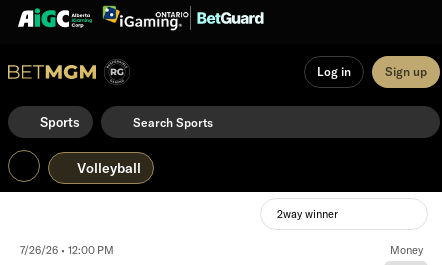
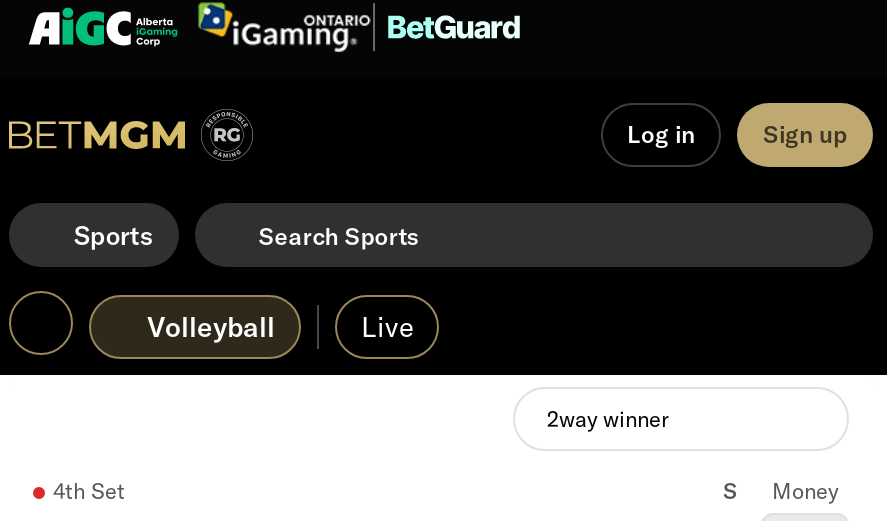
+ Live

- 7/26/26 • 12:00 PM
+ 4th Set
+ S
